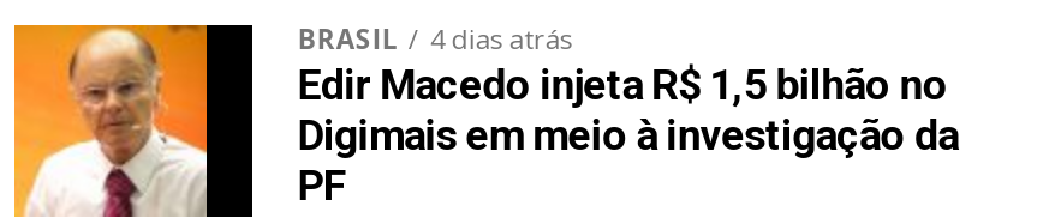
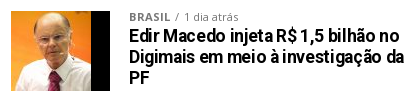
- BRASIL 4 dias atrás
+ BRASIL 1 dia atrás
